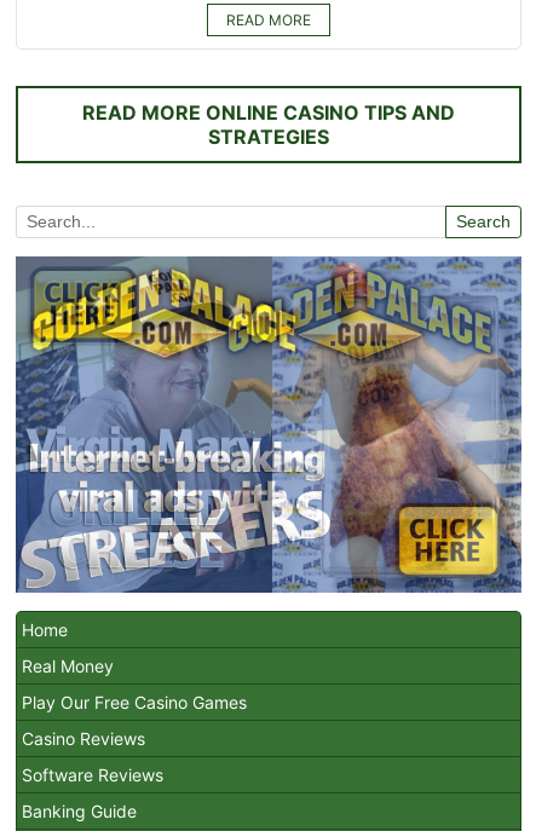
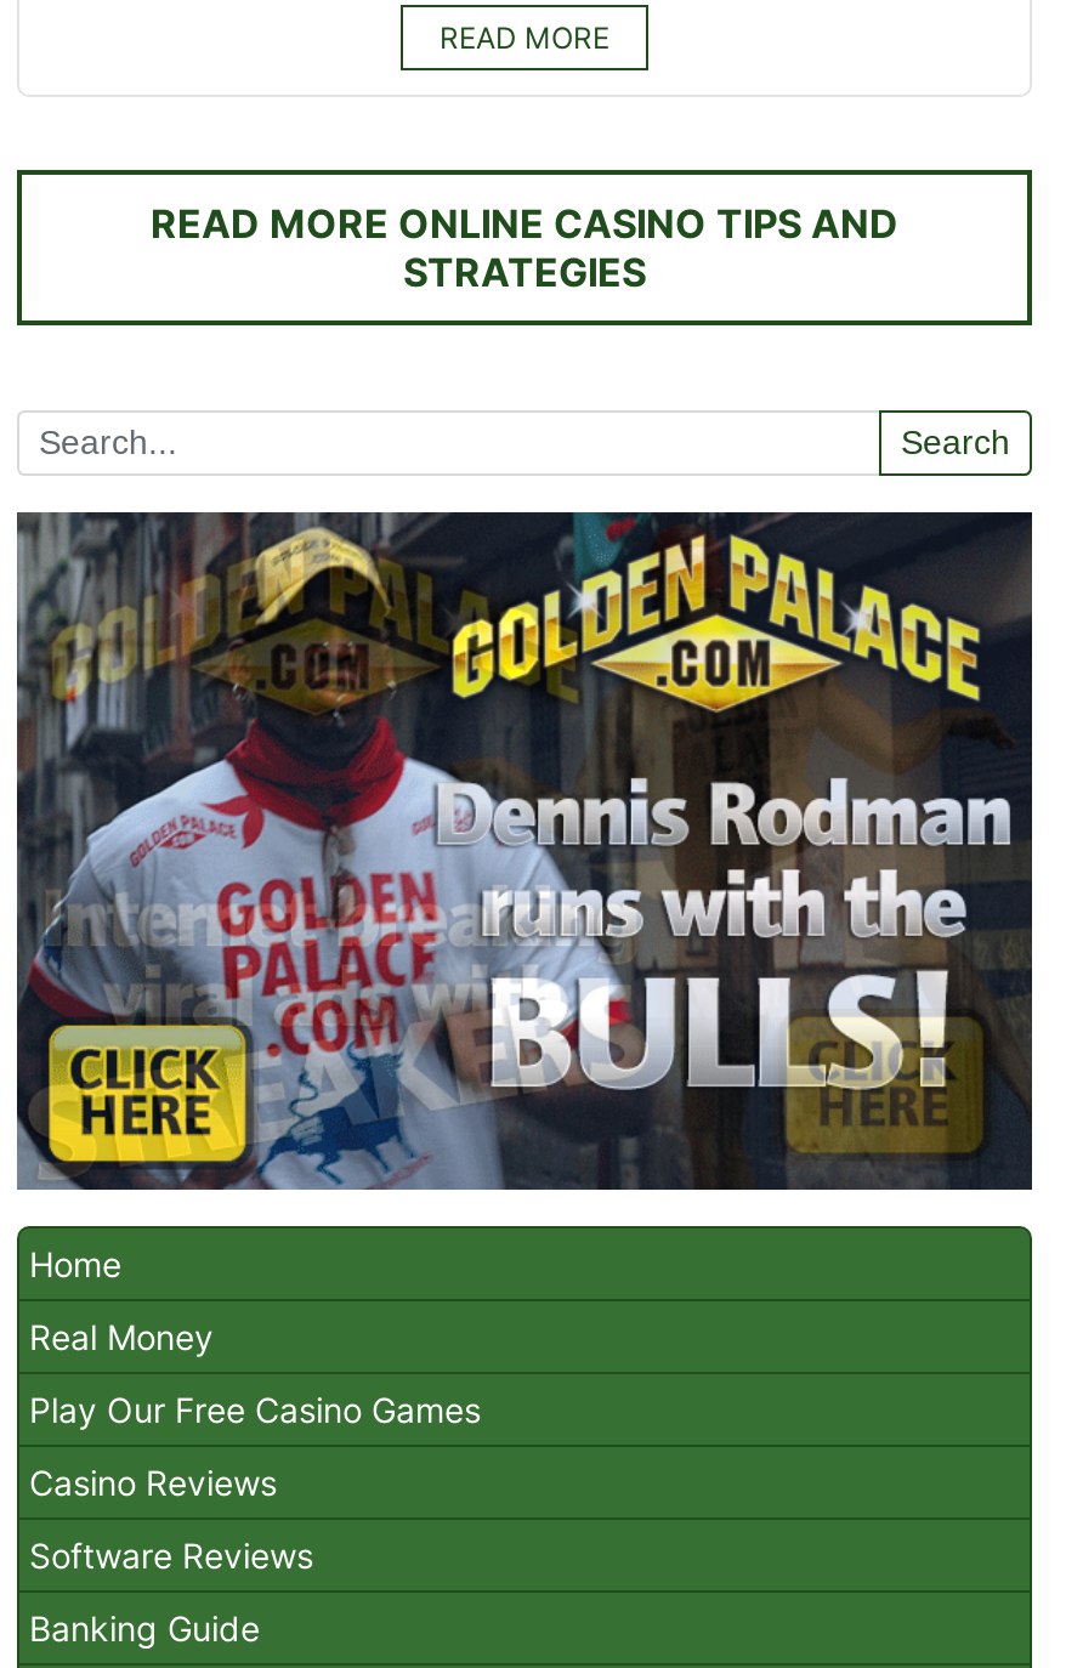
- [image]
+ [image]
